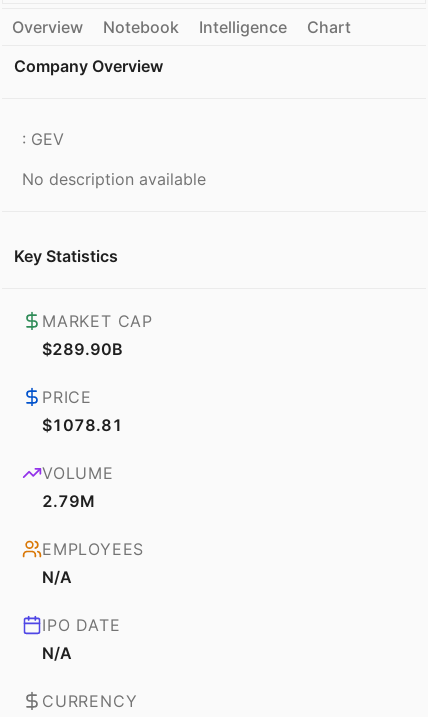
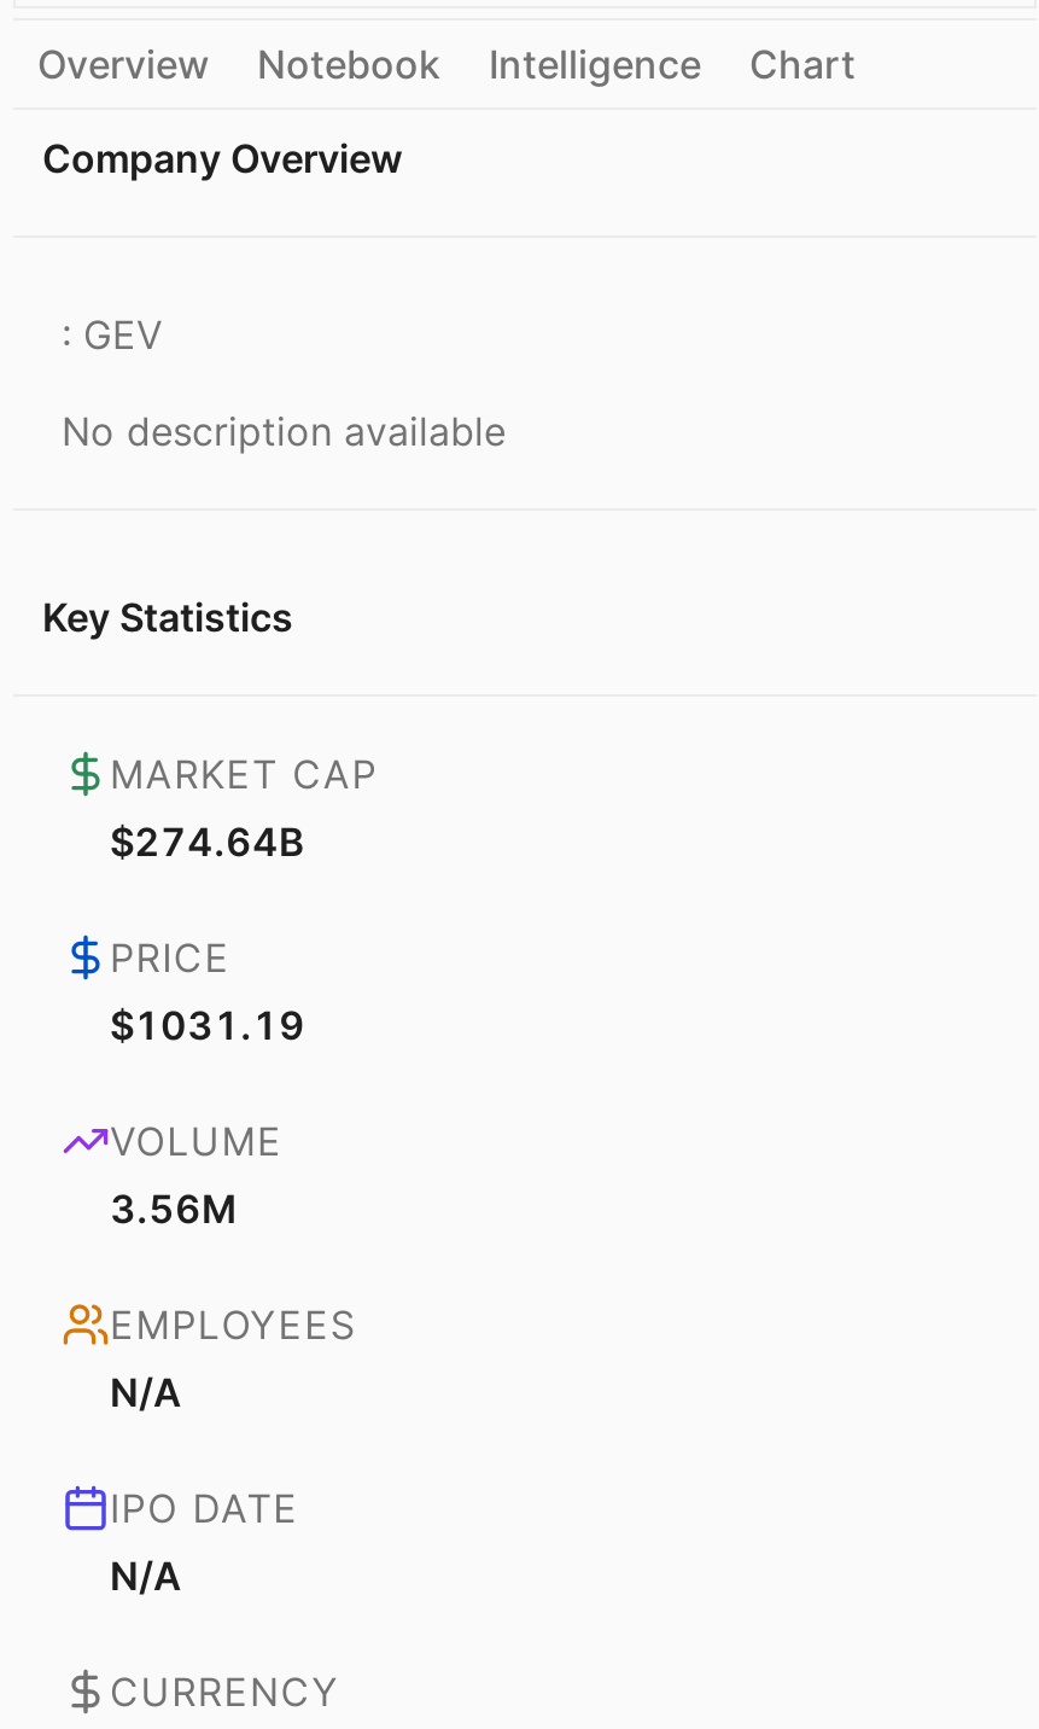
- $289.90B
+ $274.64B

- $1078.81
+ $1031.19

- 2.79M
+ 3.56M
